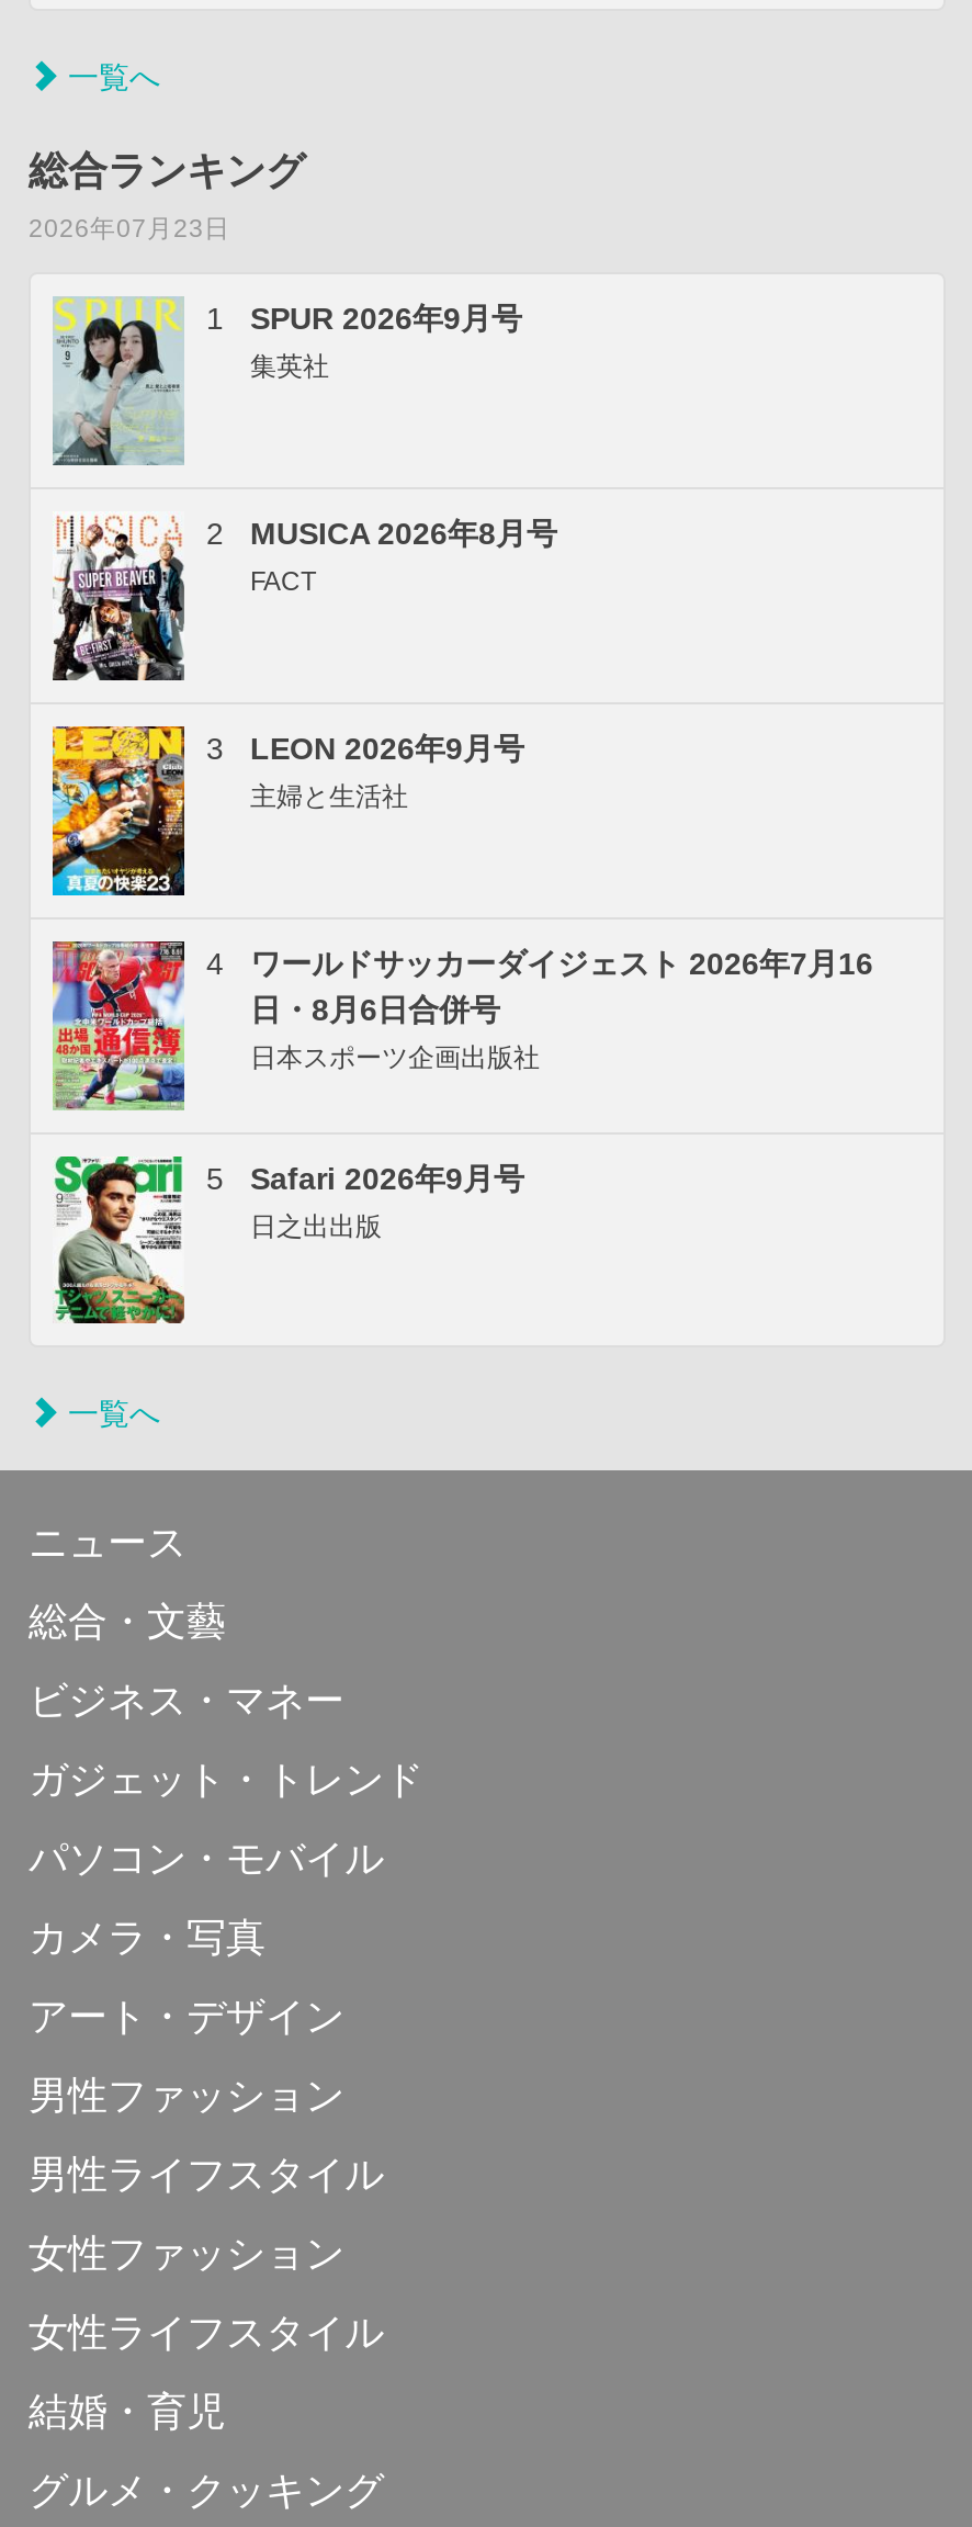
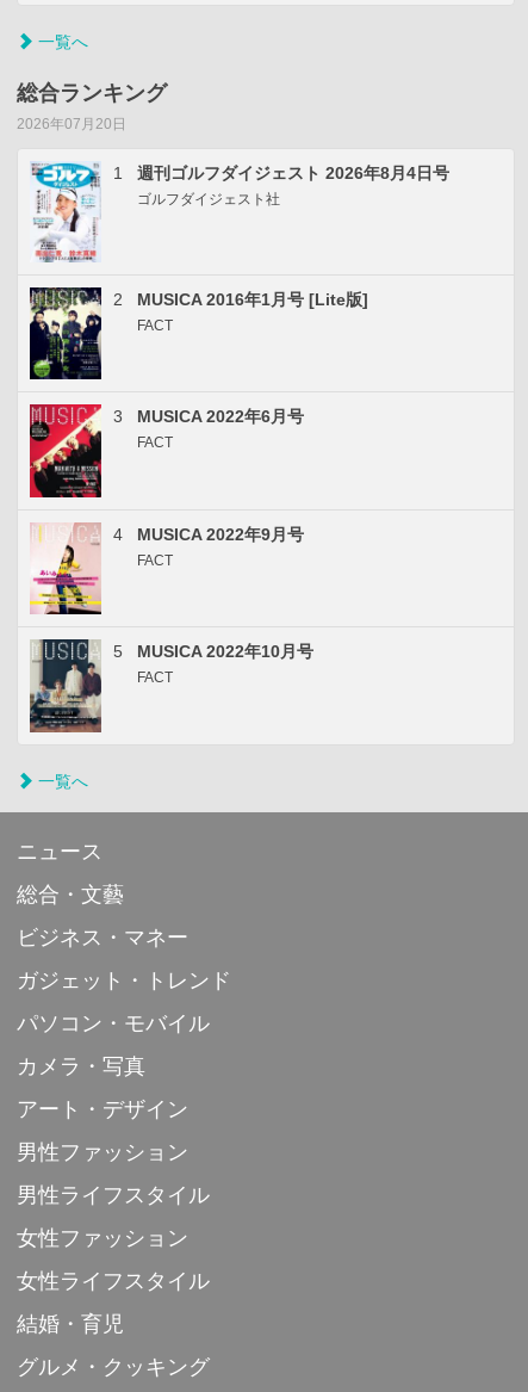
- 2026年07月23日
+ 2026年07月20日

- [image]
- SPUR 2026年9月号
- 集英社
+ [image]
+ 週刊ゴルフダイジェスト 2026年8月4日号
+ ゴルフダイジェスト社

- [image]
- MUSICA 2026年8月号
+ [image]
+ MUSICA 2016年1月号 [Lite版]

- [image]
- LEON 2026年9月号
- 主婦と生活社
+ [image]
+ MUSICA 2022年6月号
+ FACT

- [image]
- ワールドサッカーダイジェスト 2026年7月16
- 日・8月6日合併号
- 日本スポーツ企画出版社
+ [image]
+ MUSICA 2022年9月号
+ FACT

- [image]
- Safari 2026年9月号
- 日之出出版
+ [image]
+ MUSICA 2022年10月号
+ FACT
